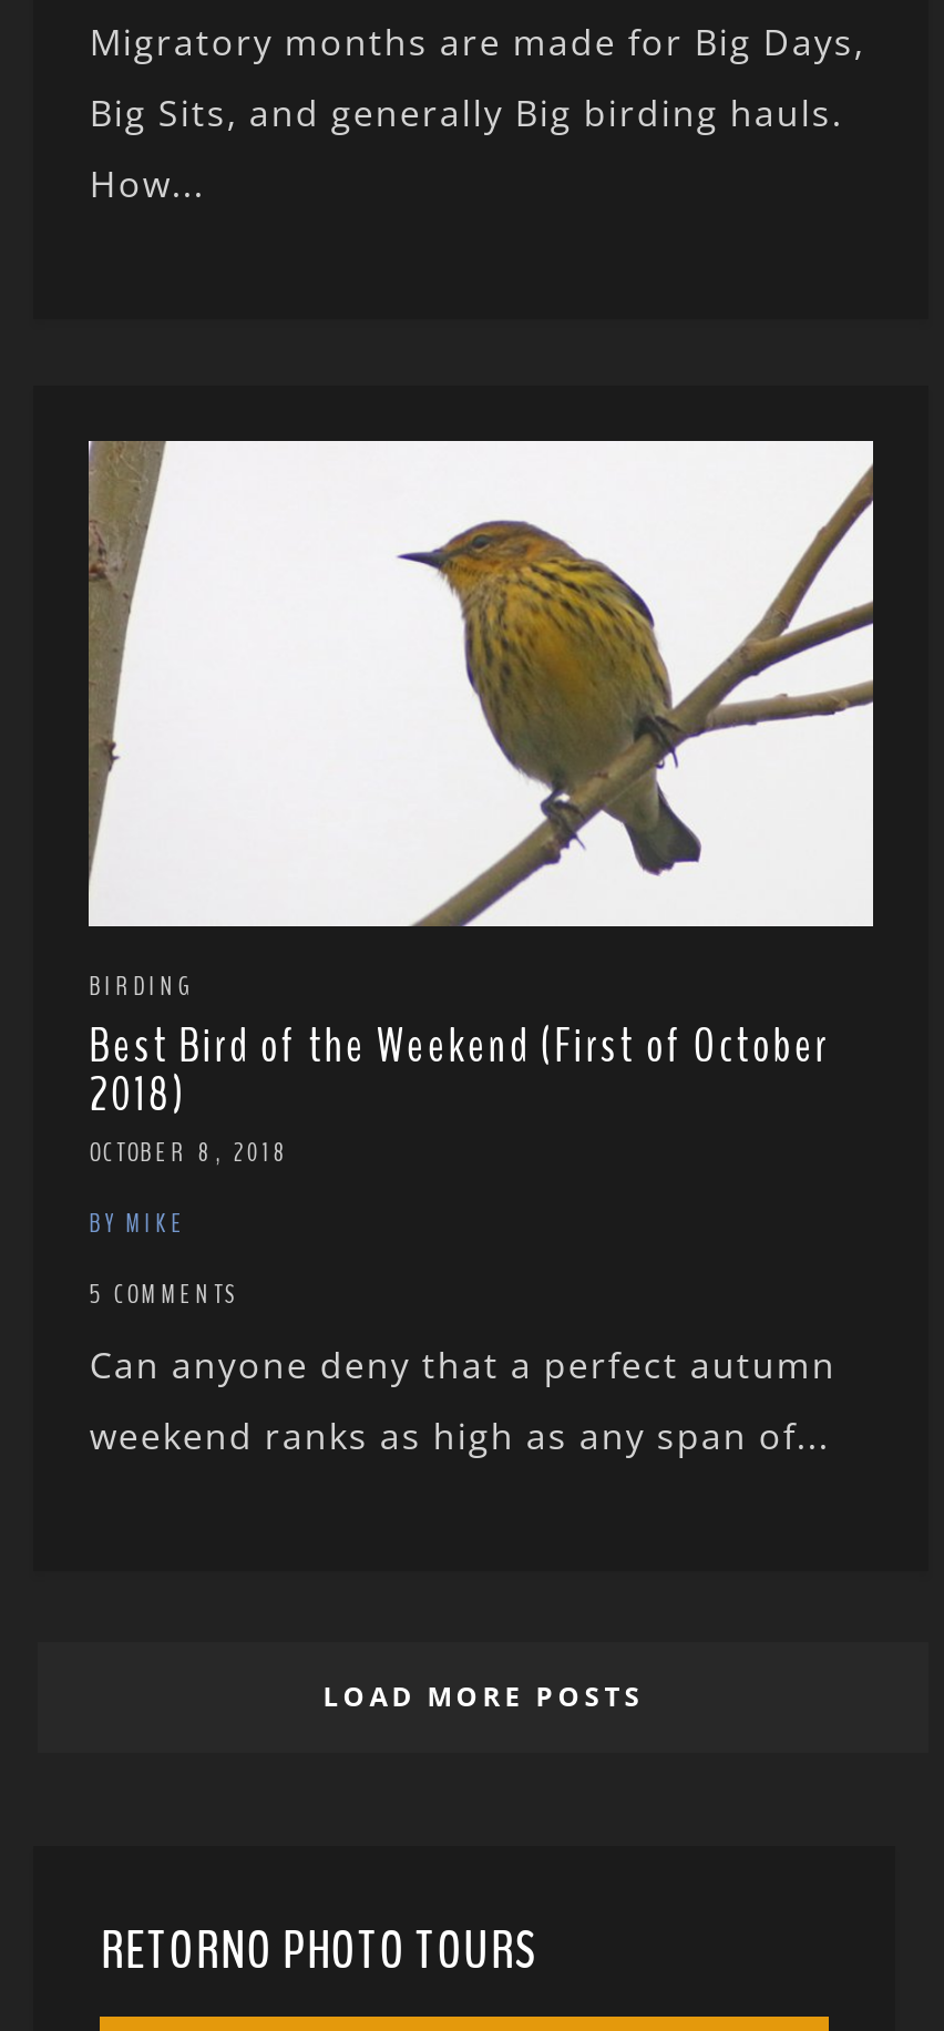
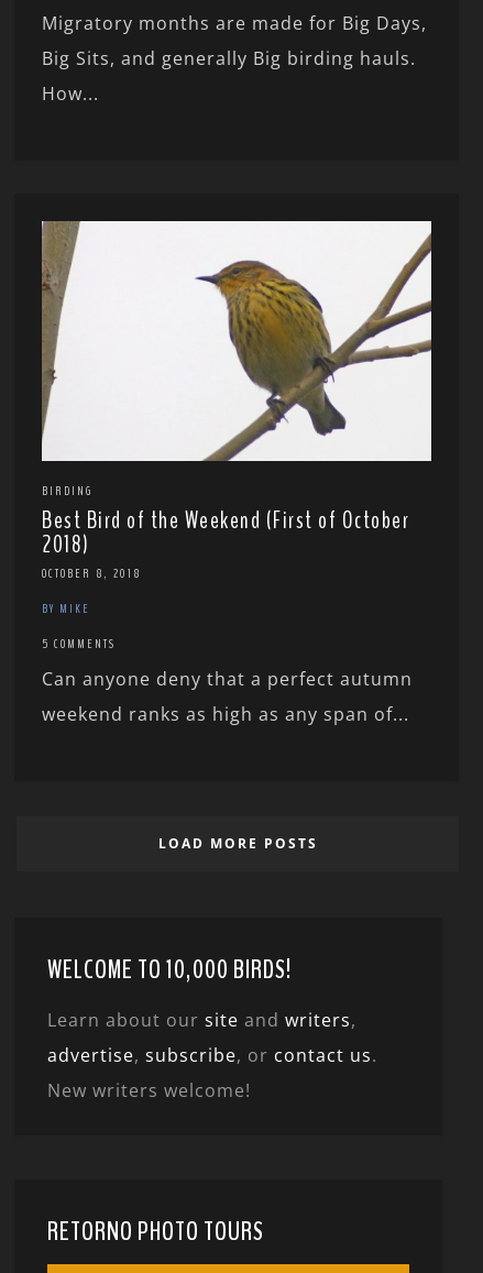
+ WELCOME TO 10,000 BIRDS!
+ Learn about our site and writers,
+ advertise, subscribe, or contact us.
+ New writers welcome!
